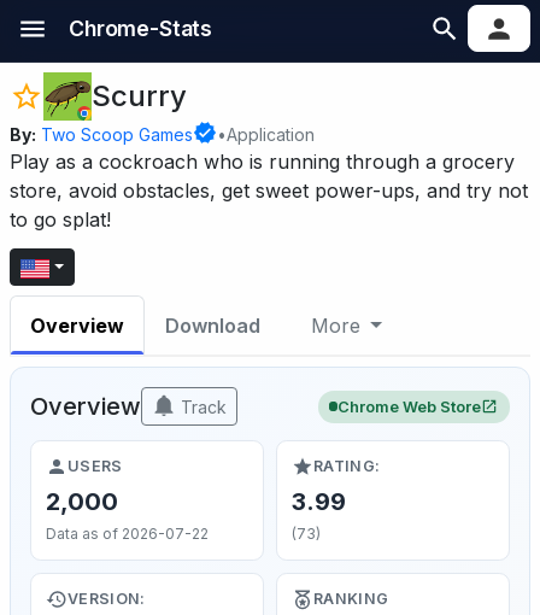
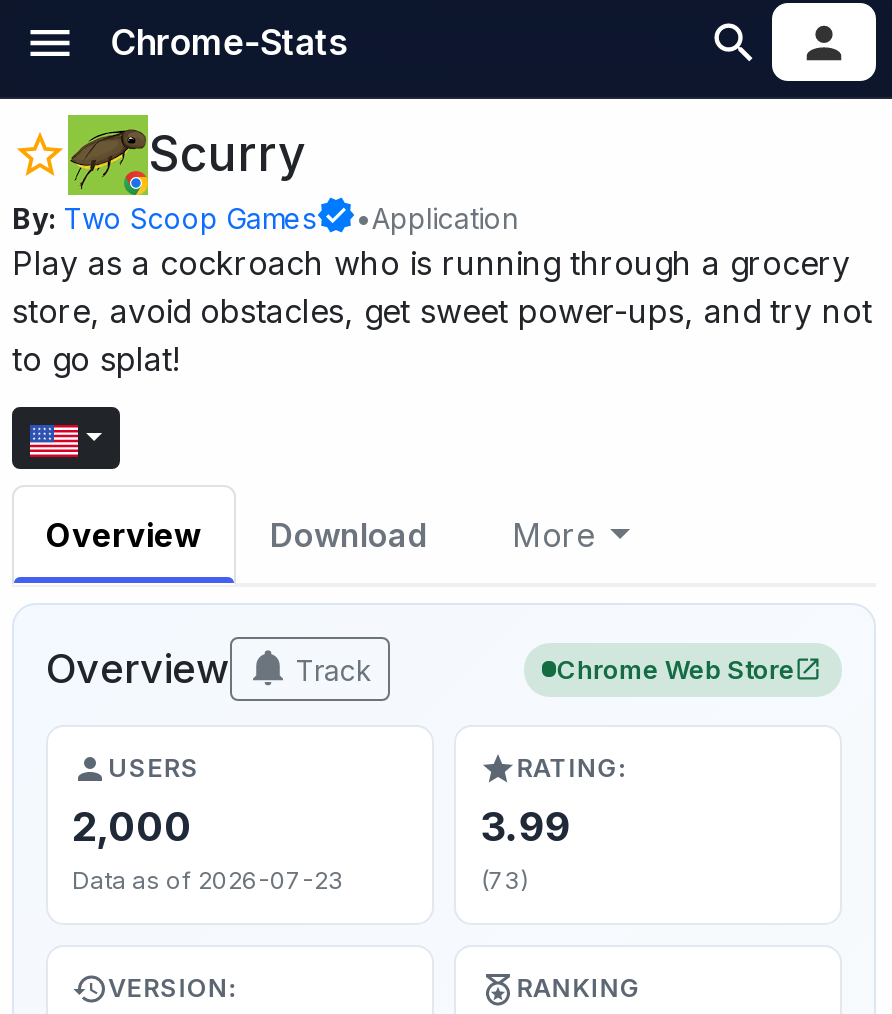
- Data as of 2026-07-22
+ Data as of 2026-07-23
